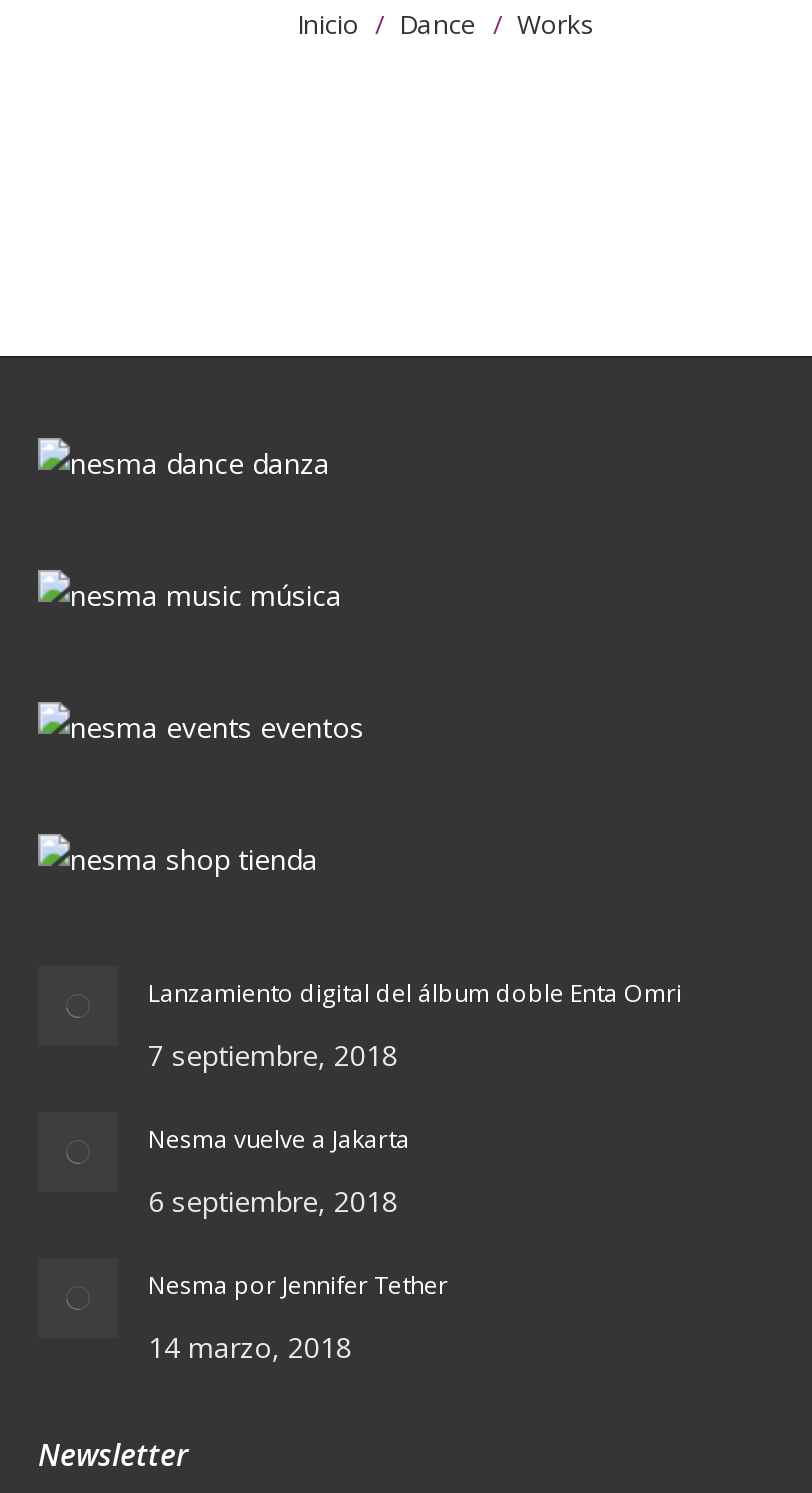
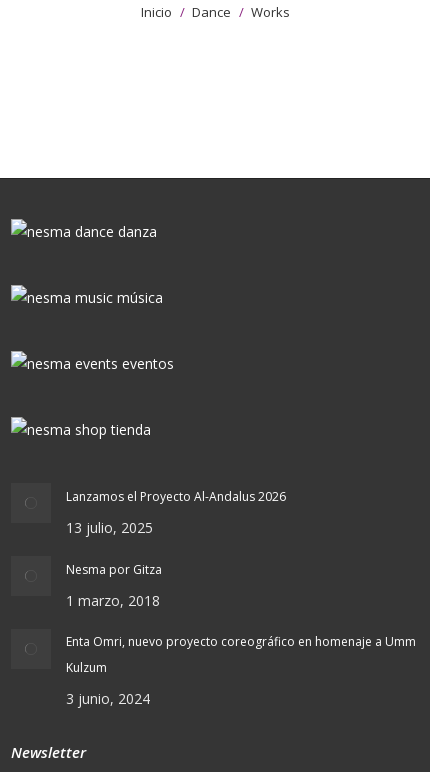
- Lanzamiento digital del álbum doble Enta Omri
- 7 septiembre, 2018
- Nesma vuelve a Jakarta
- 6 septiembre, 2018
- Nesma por Jennifer Tether
- 14 marzo, 2018
+ Lanzamos el Proyecto Al-Andalus 2026
+ 13 julio, 2025
+ Nesma por Gitza
+ 1 marzo, 2018
+ Enta Omri, nuevo proyecto coreográfico en homenaje a Umm
+ Kulzum
+ 3 junio, 2024
